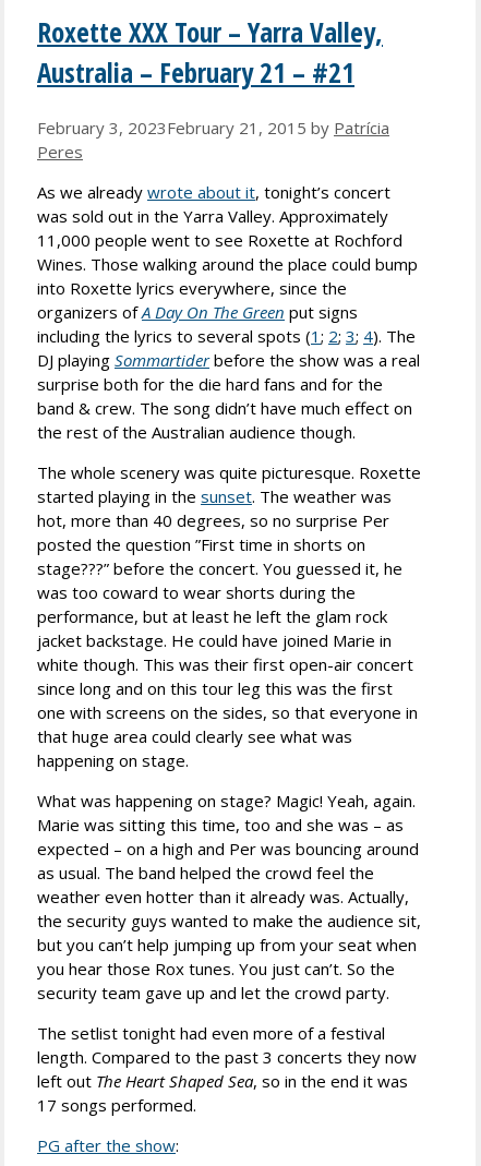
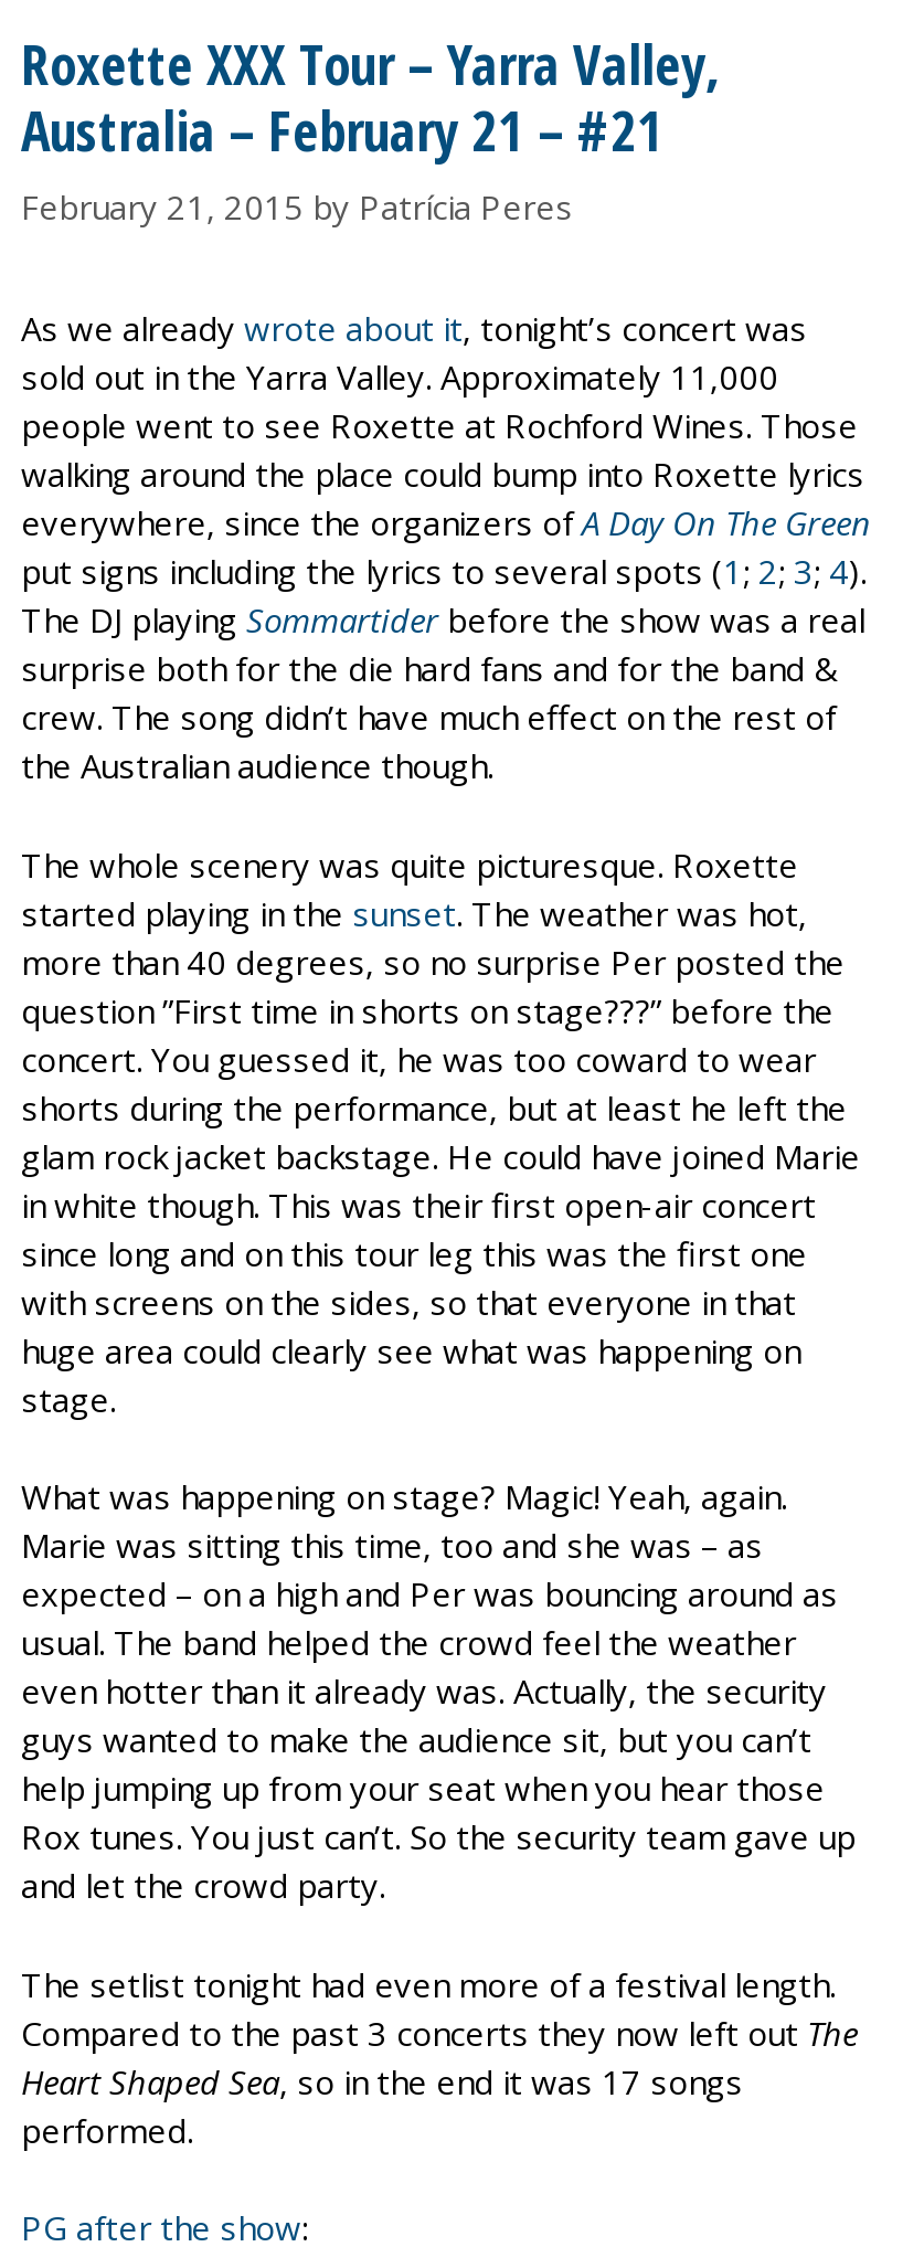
- February 3, 2023 February 21, 2015 by Patrícia
- Peres
+ February 21, 2015 by Patrícia Peres
